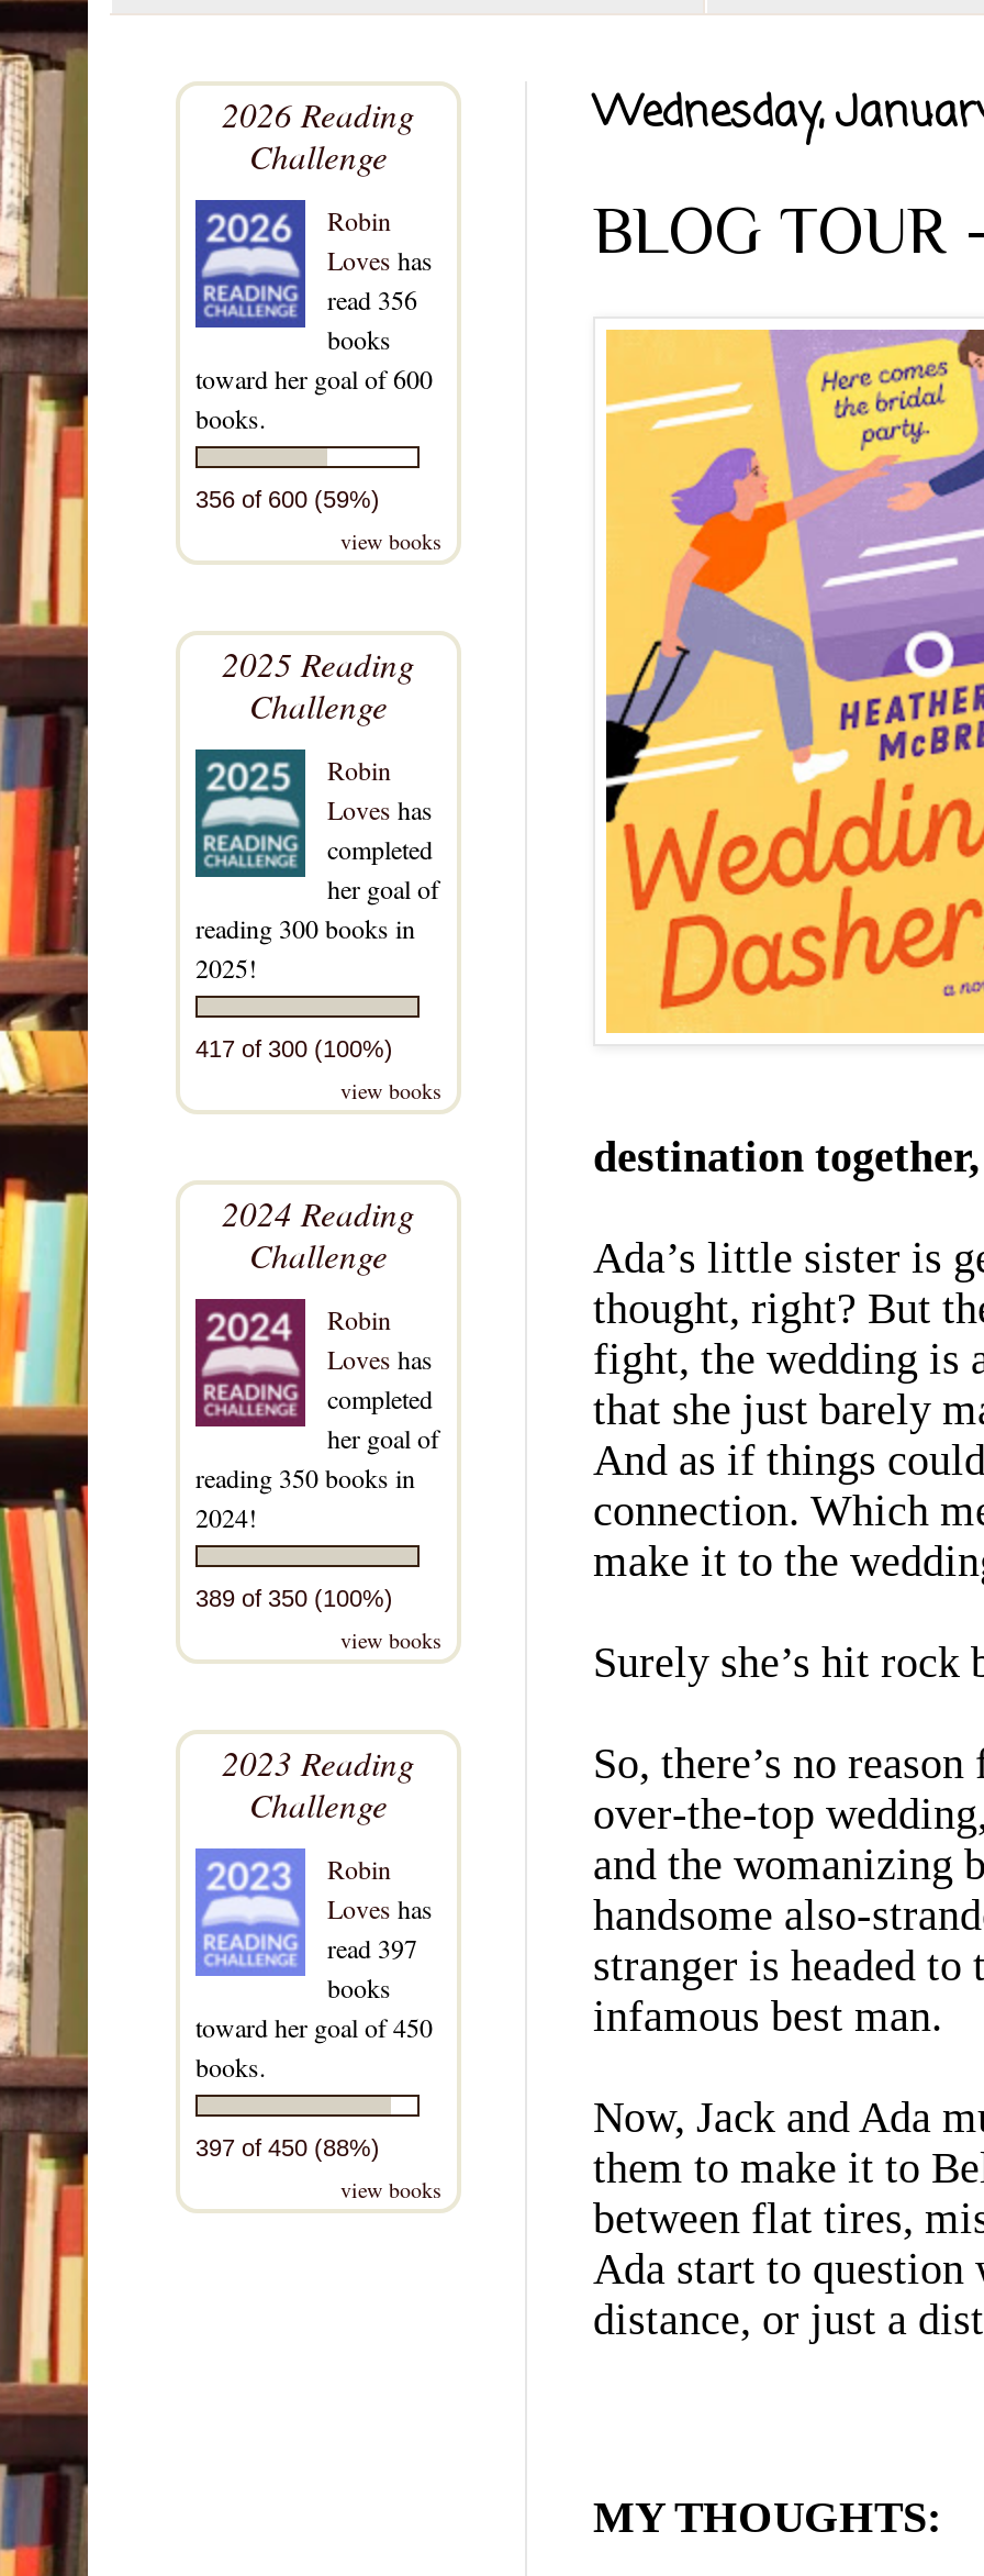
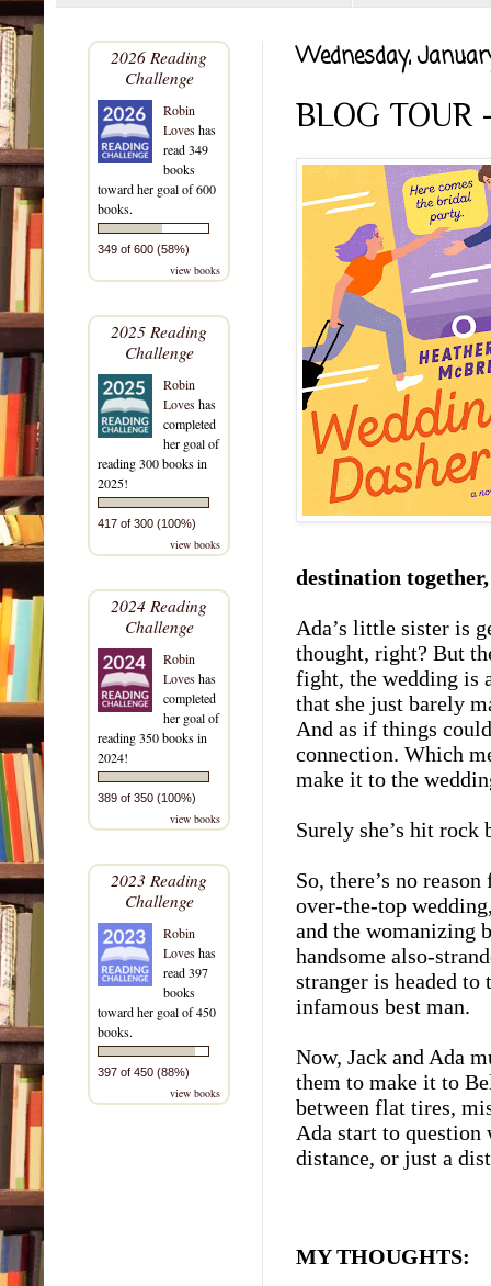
- read 356
+ read 349

- 356 of 600 (59%)
+ 349 of 600 (58%)
